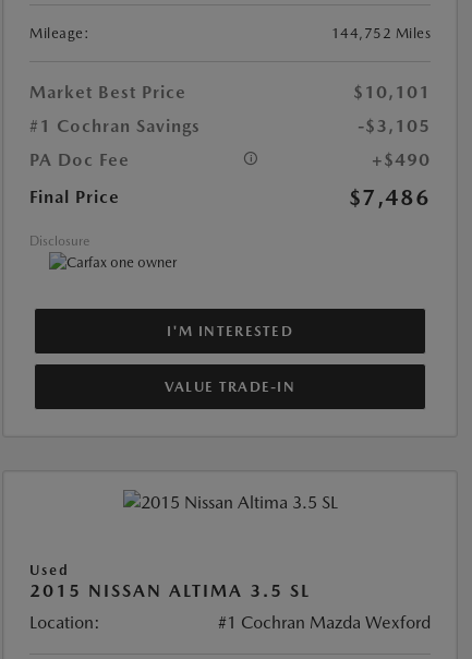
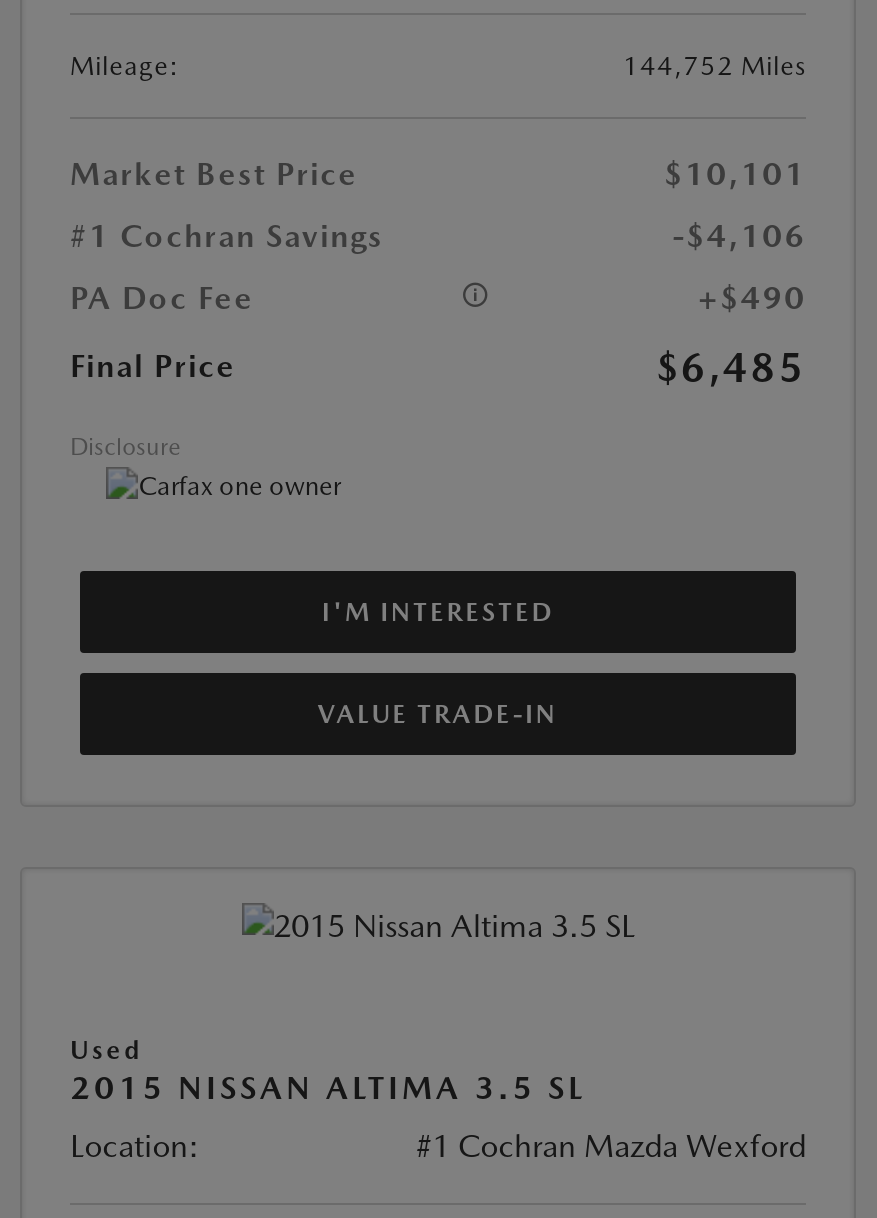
- -$3,105
+ -$4,106

- $7,486
+ $6,485
